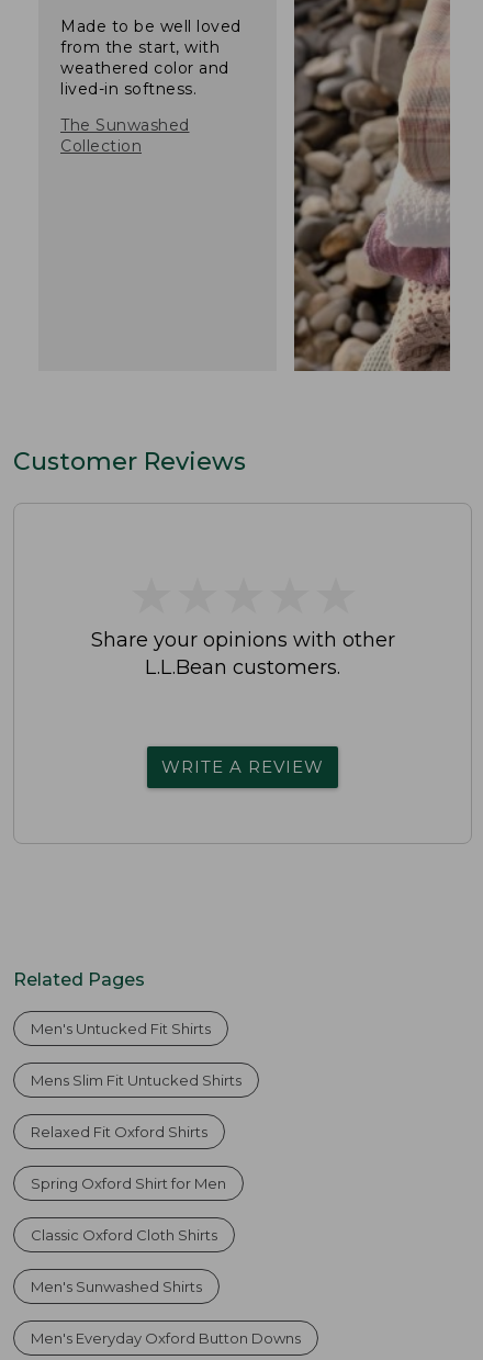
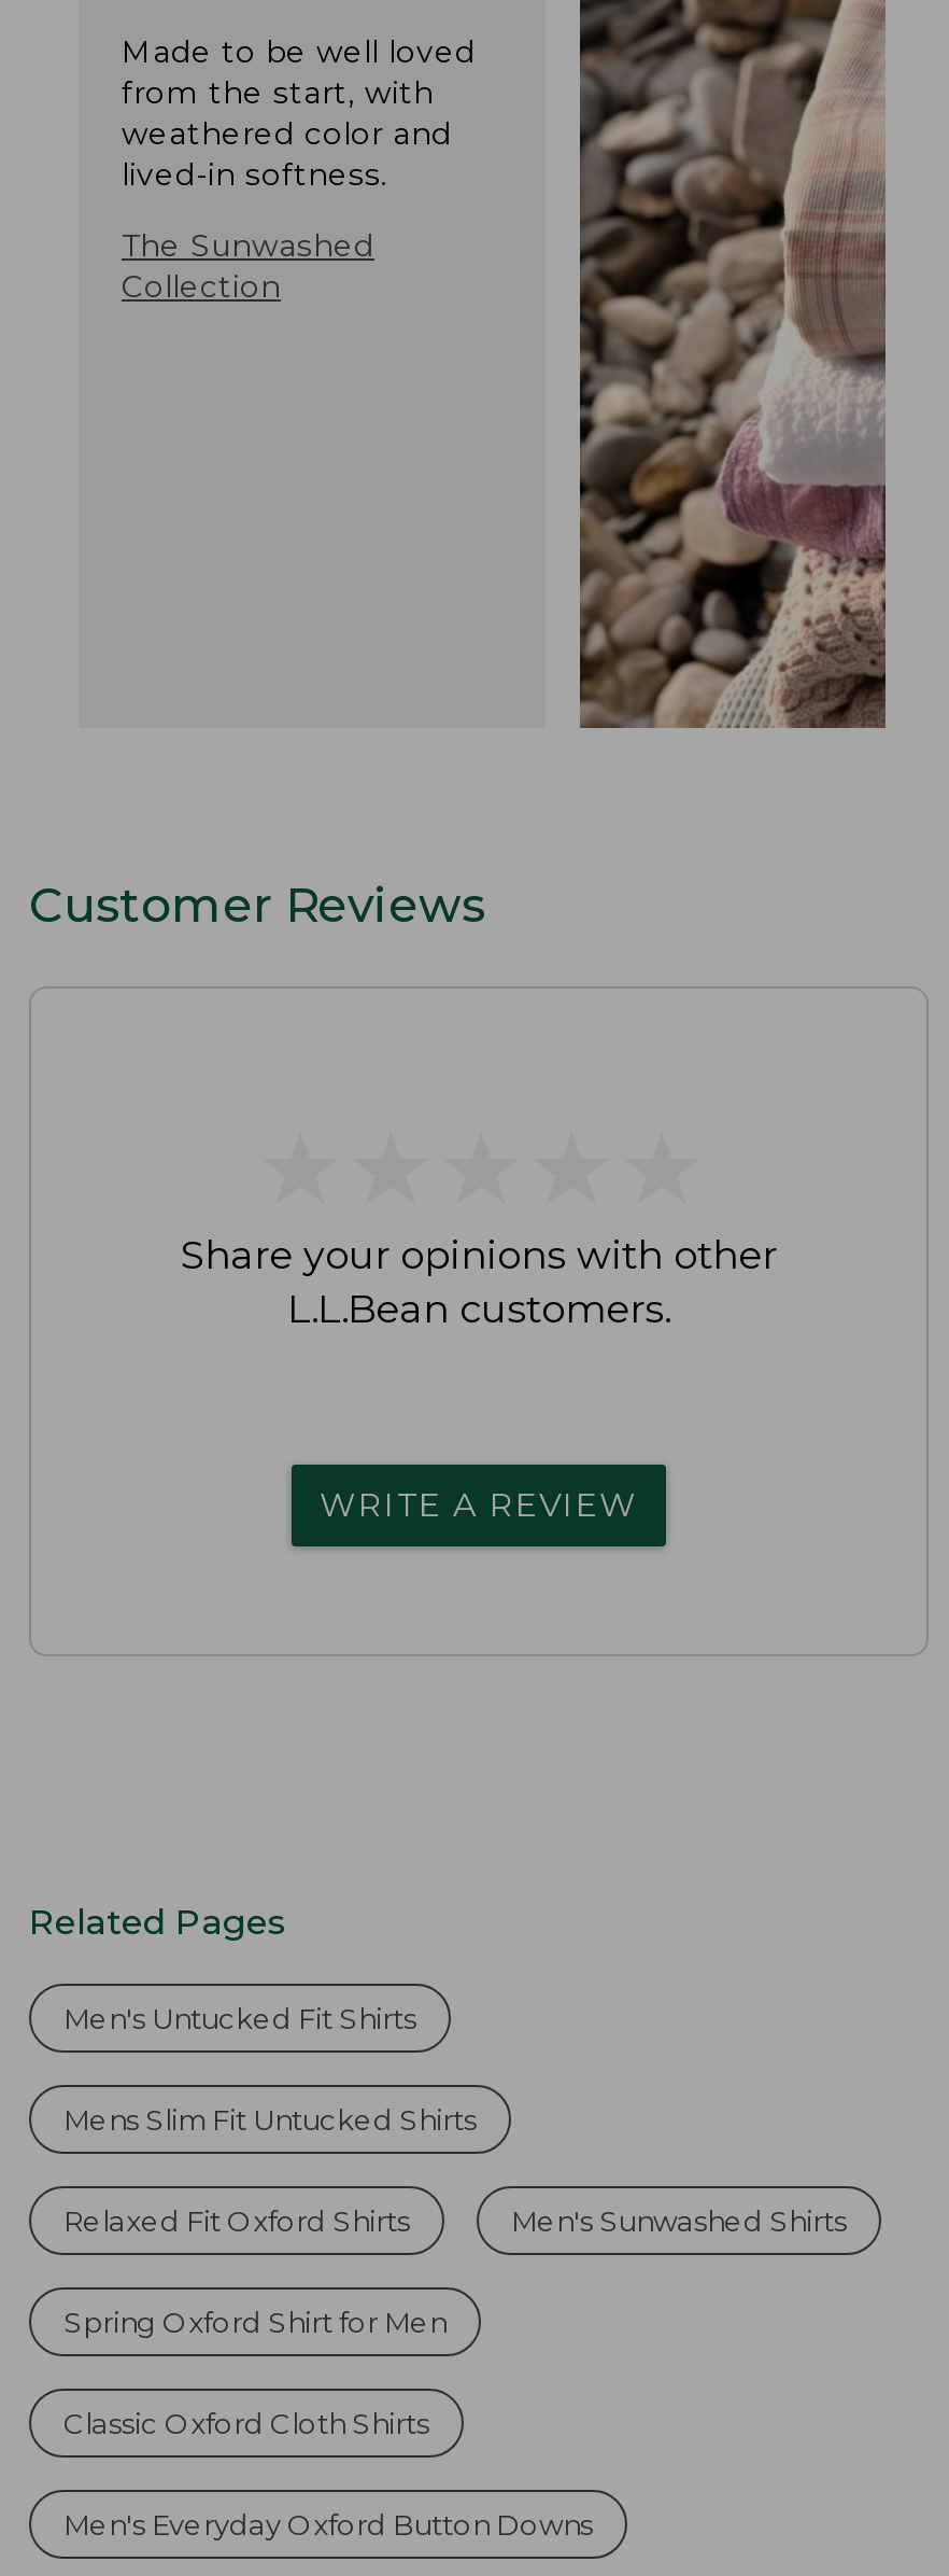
moved up: Men's Sunwashed Shirts
